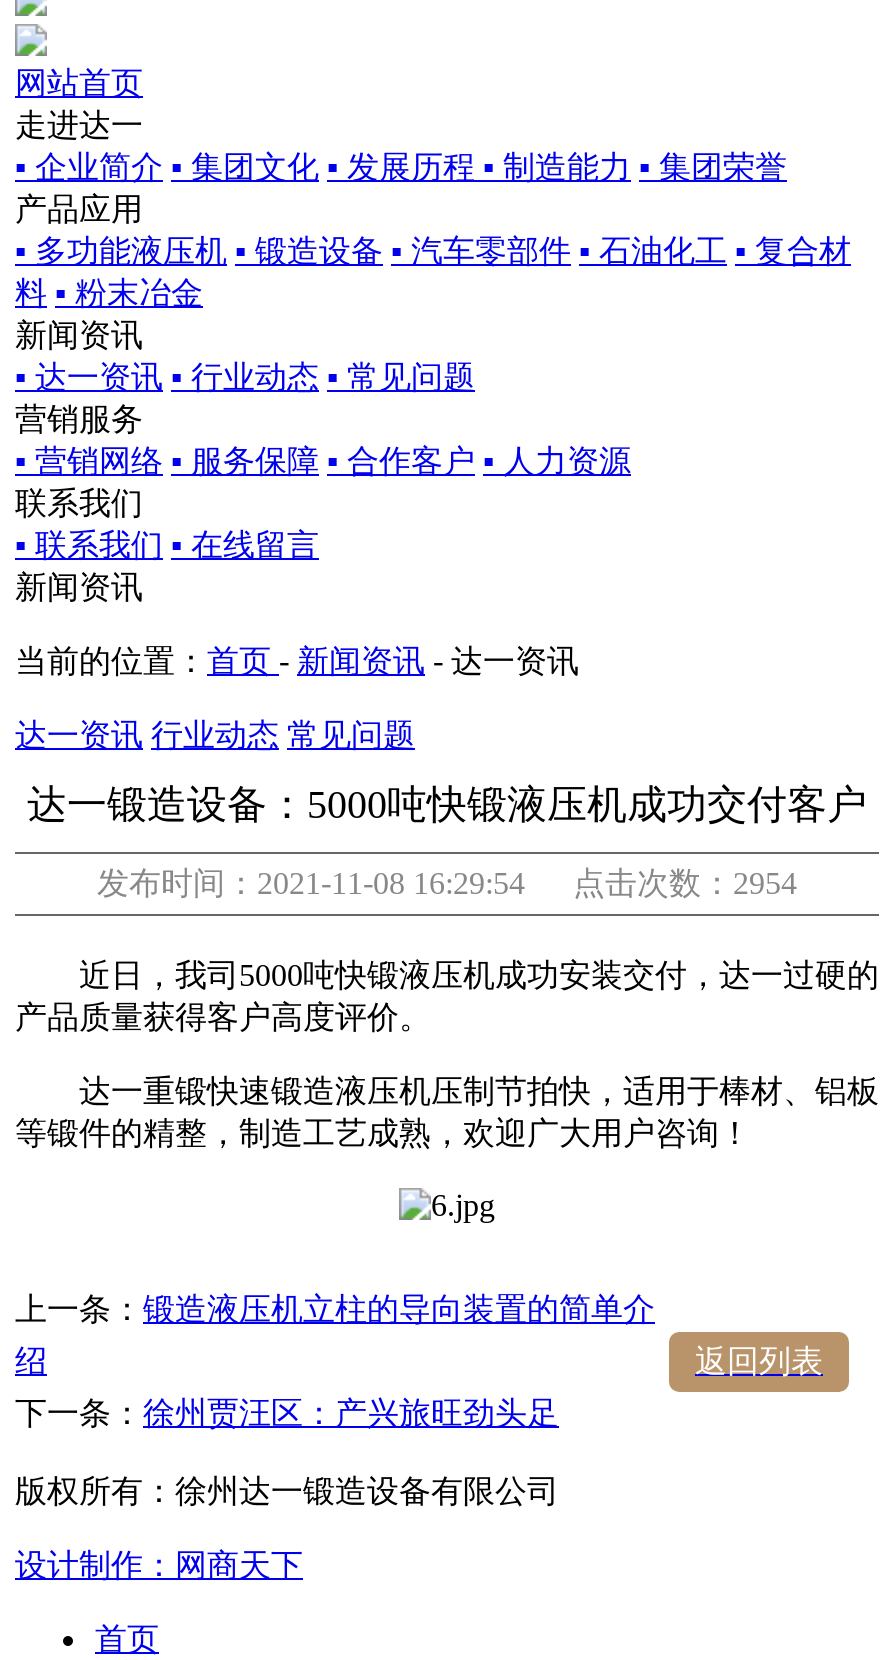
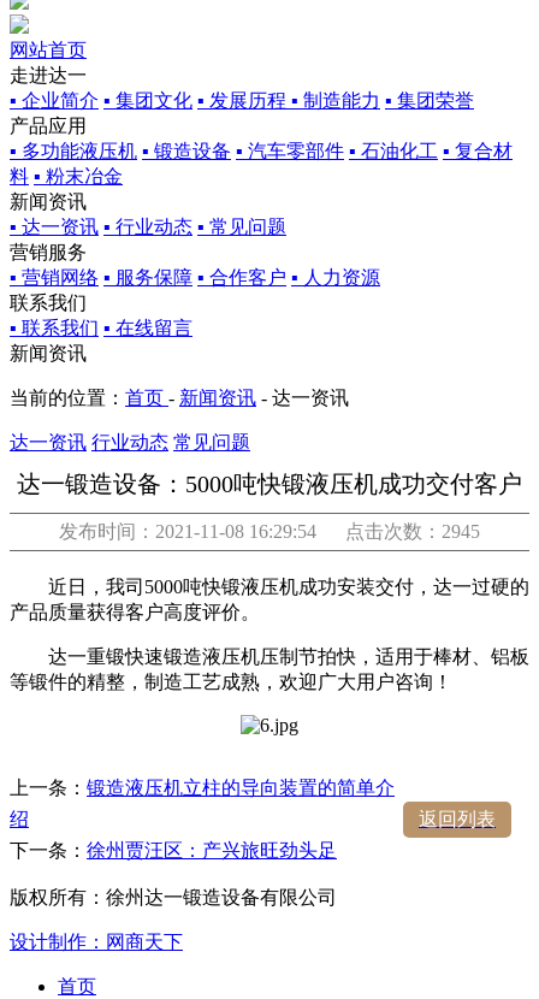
- 发布时间：2021-11-08 16:29:54 点击次数：2954
+ 发布时间：2021-11-08 16:29:54 点击次数：2945
